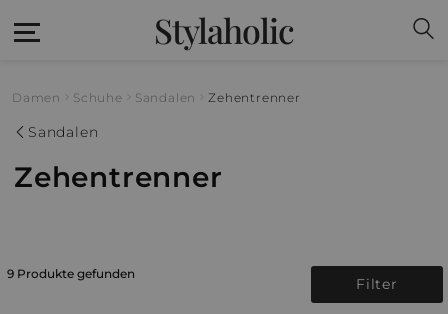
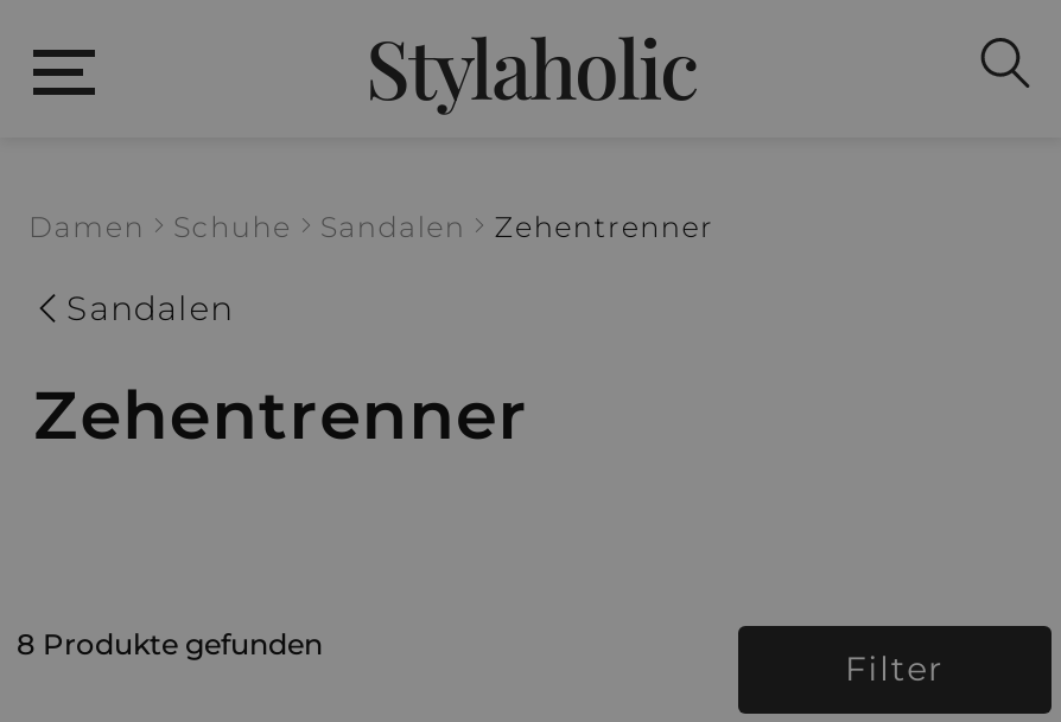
- 9 Produkte gefunden
+ 8 Produkte gefunden
